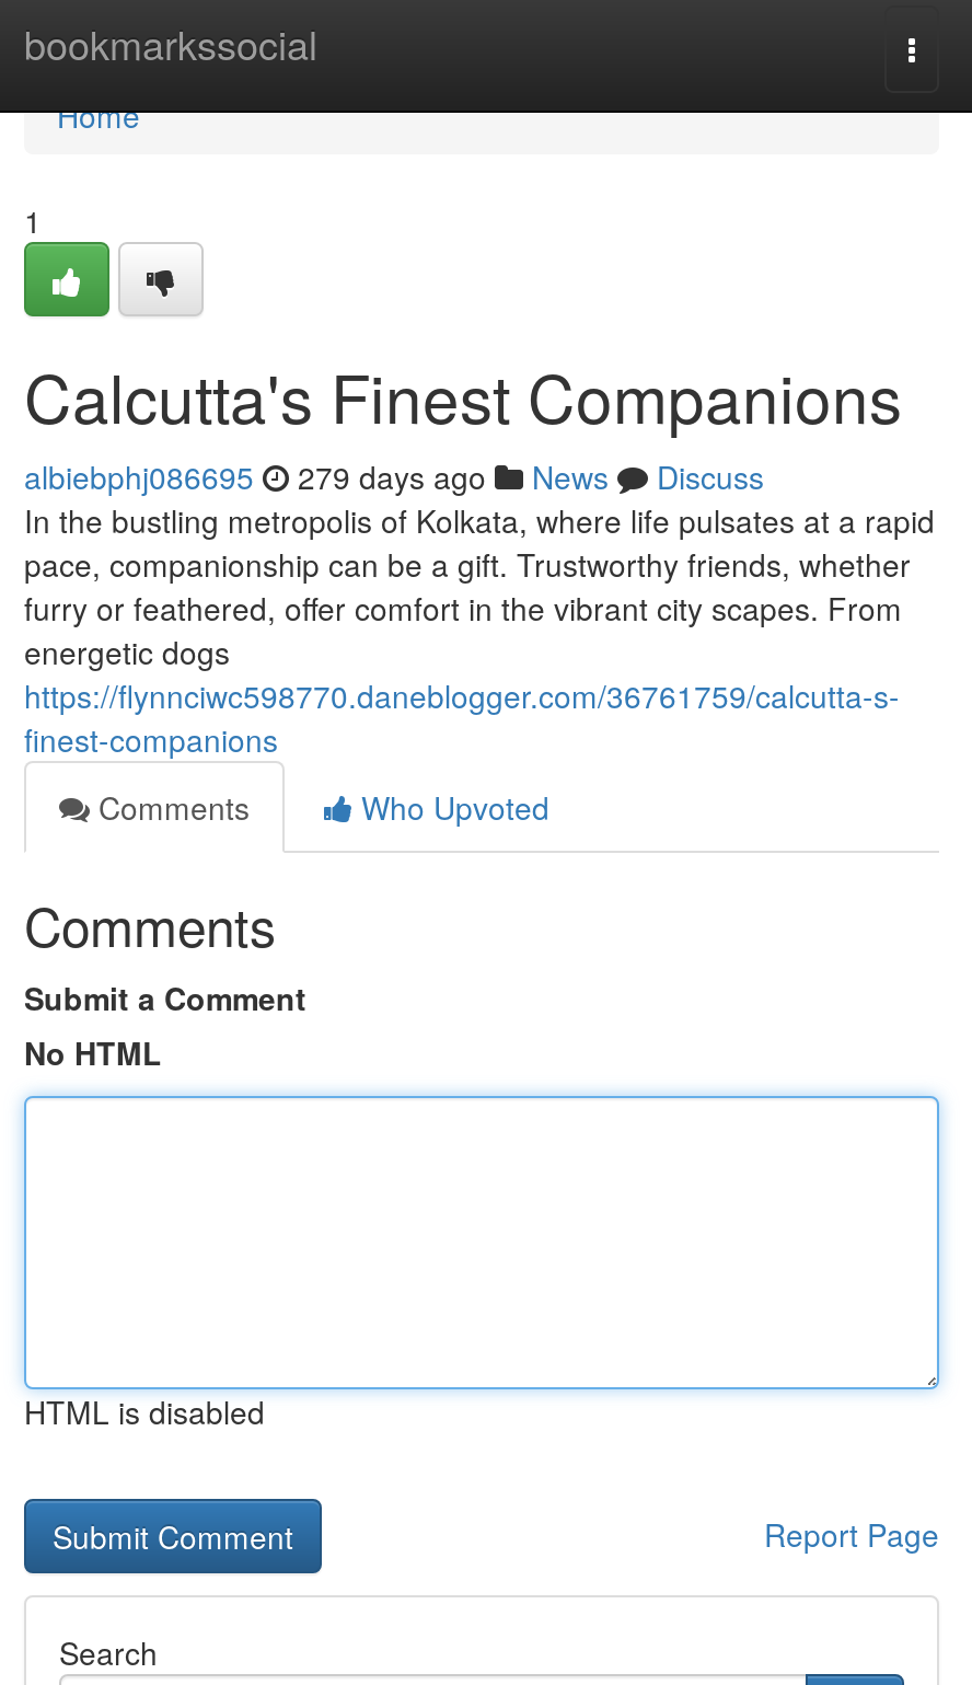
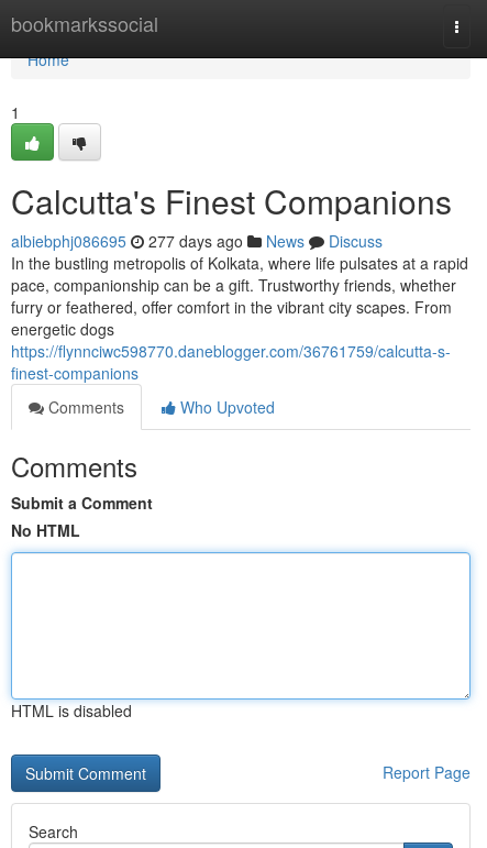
- albiebphj086695 279 days ago News Discuss
+ albiebphj086695 277 days ago News Discuss
